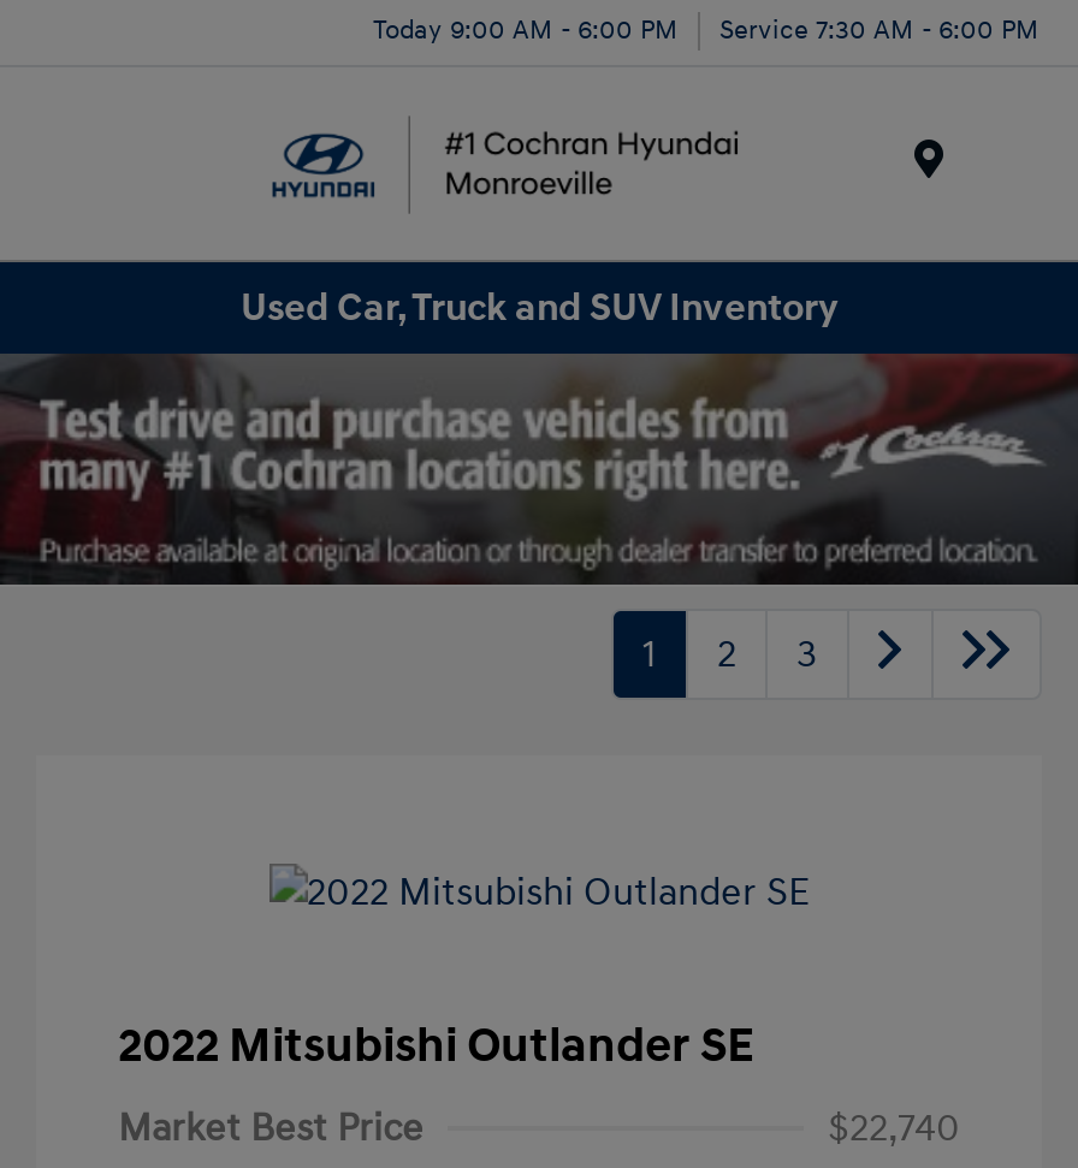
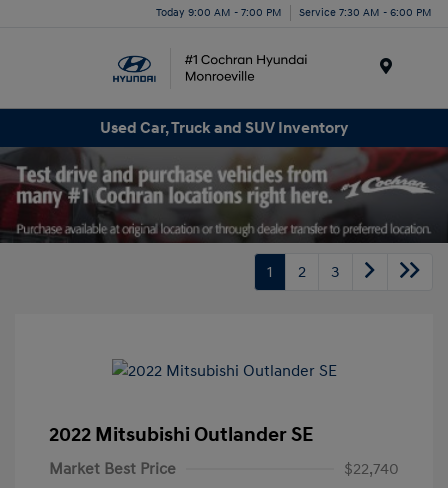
- Today 9:00 AM - 6:00 PM Service 7:30 AM - 6:00 PM
+ Today 9:00 AM - 7:00 PM Service 7:30 AM - 6:00 PM
